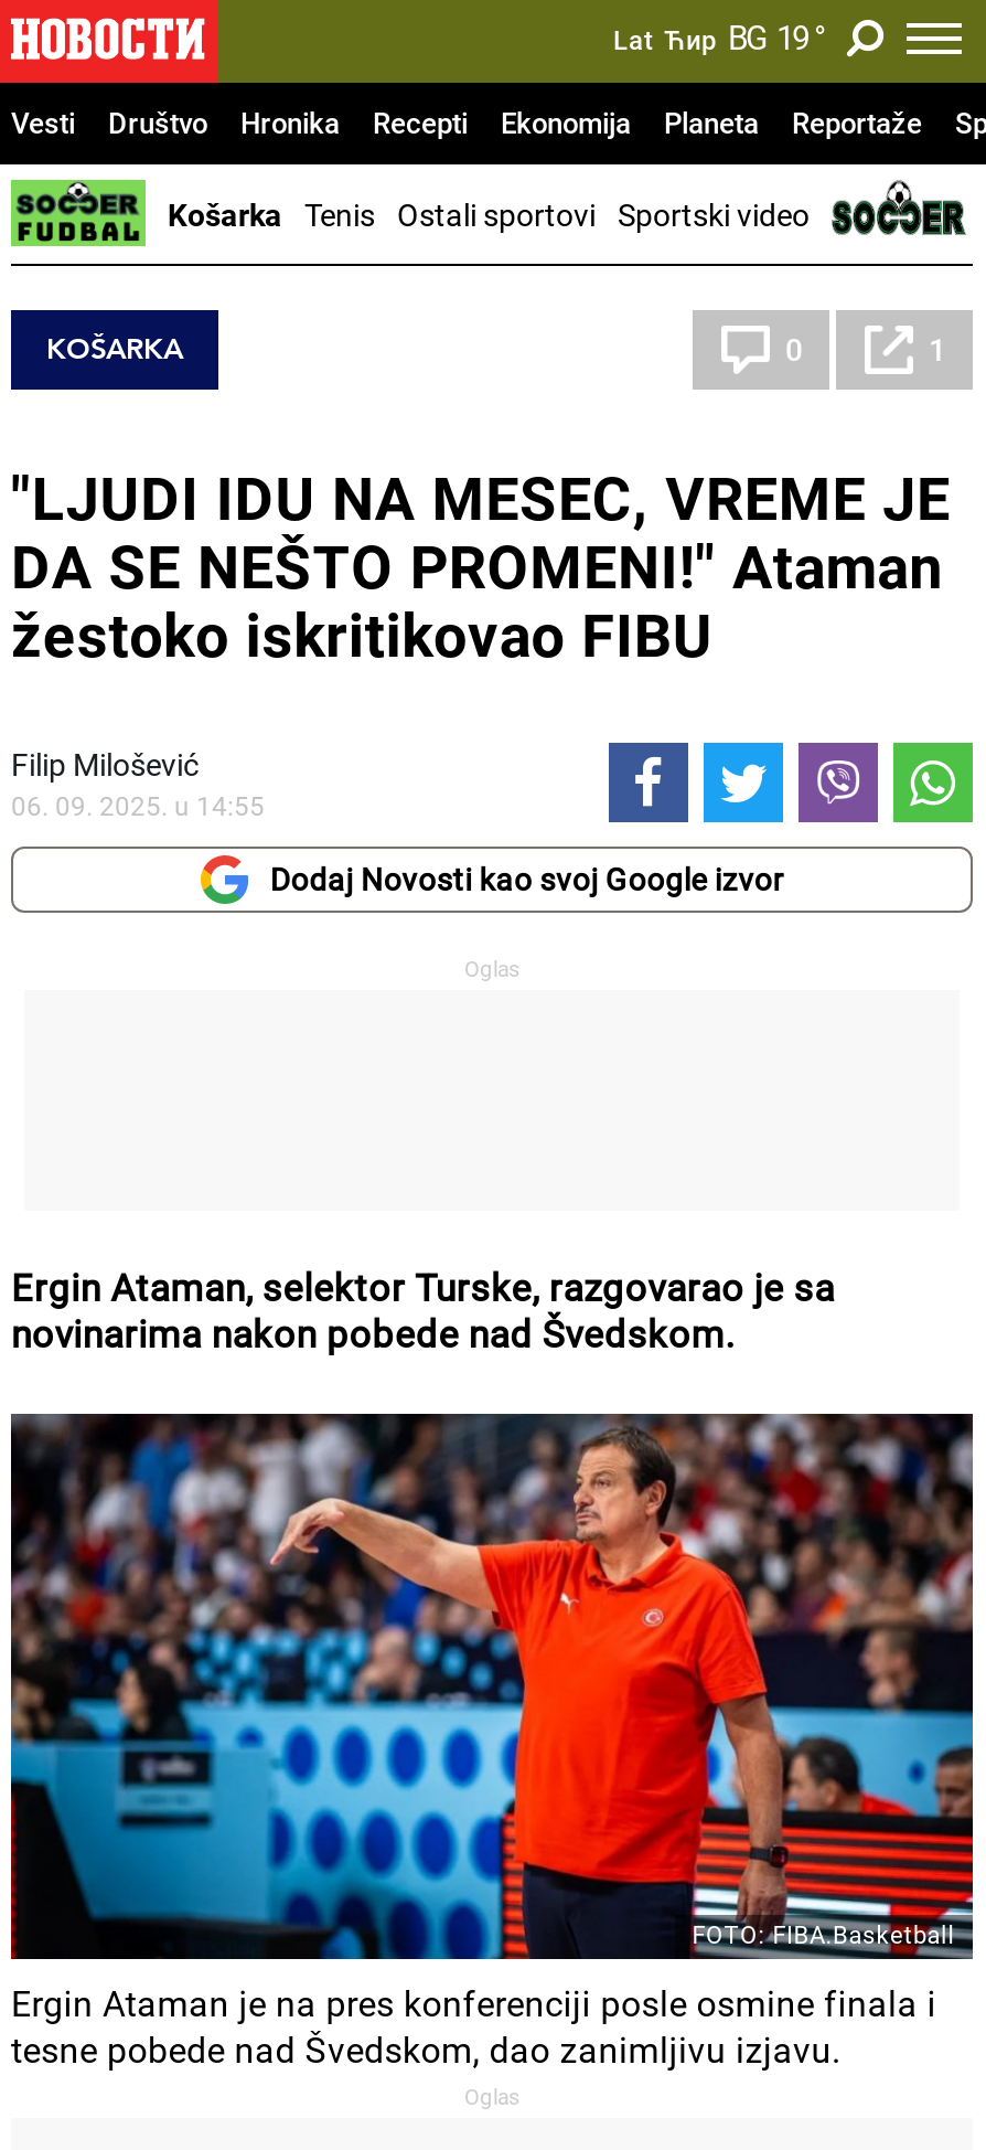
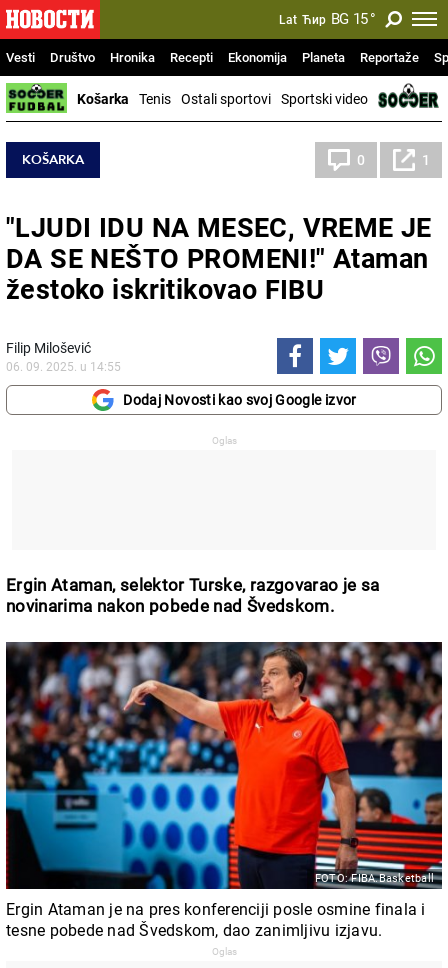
- Lat Ћир BG 19 °
+ Lat Ћир BG 15 °
